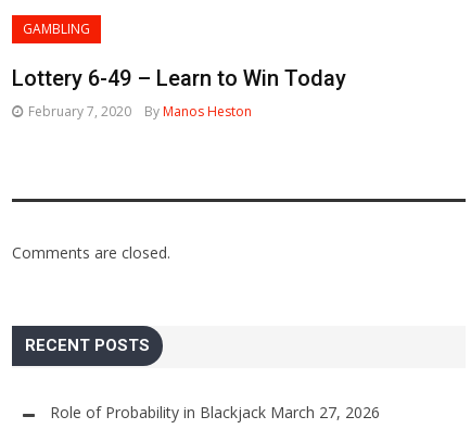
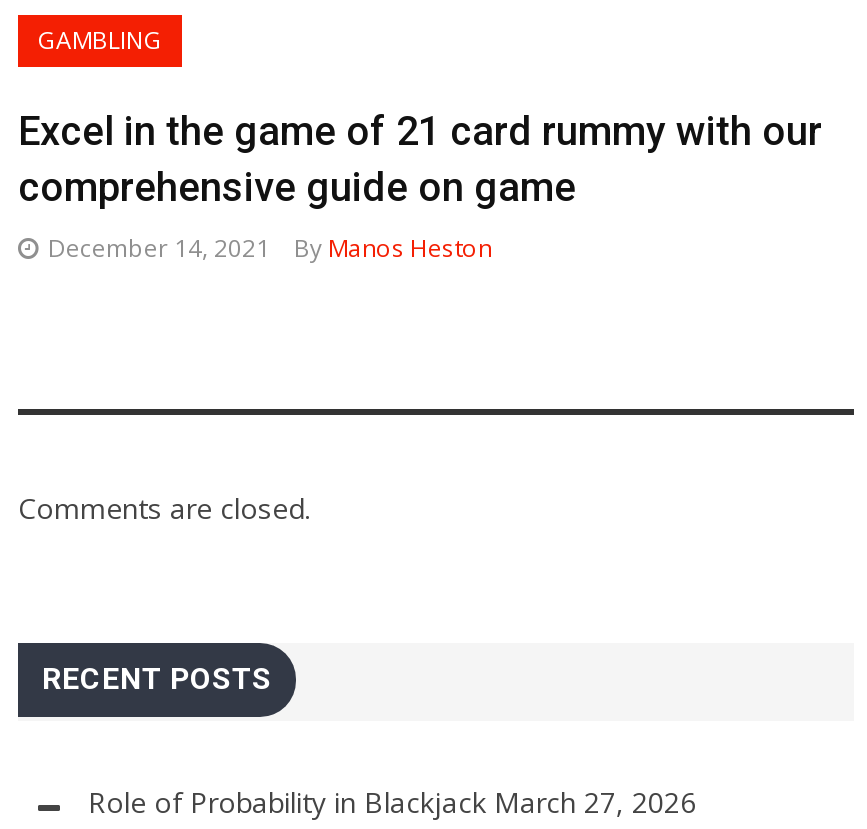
- Lottery 6-49 – Learn to Win Today
- February 7, 2020
+ Excel in the game of 21 card rummy with our
+ comprehensive guide on game
+ December 14, 2021
